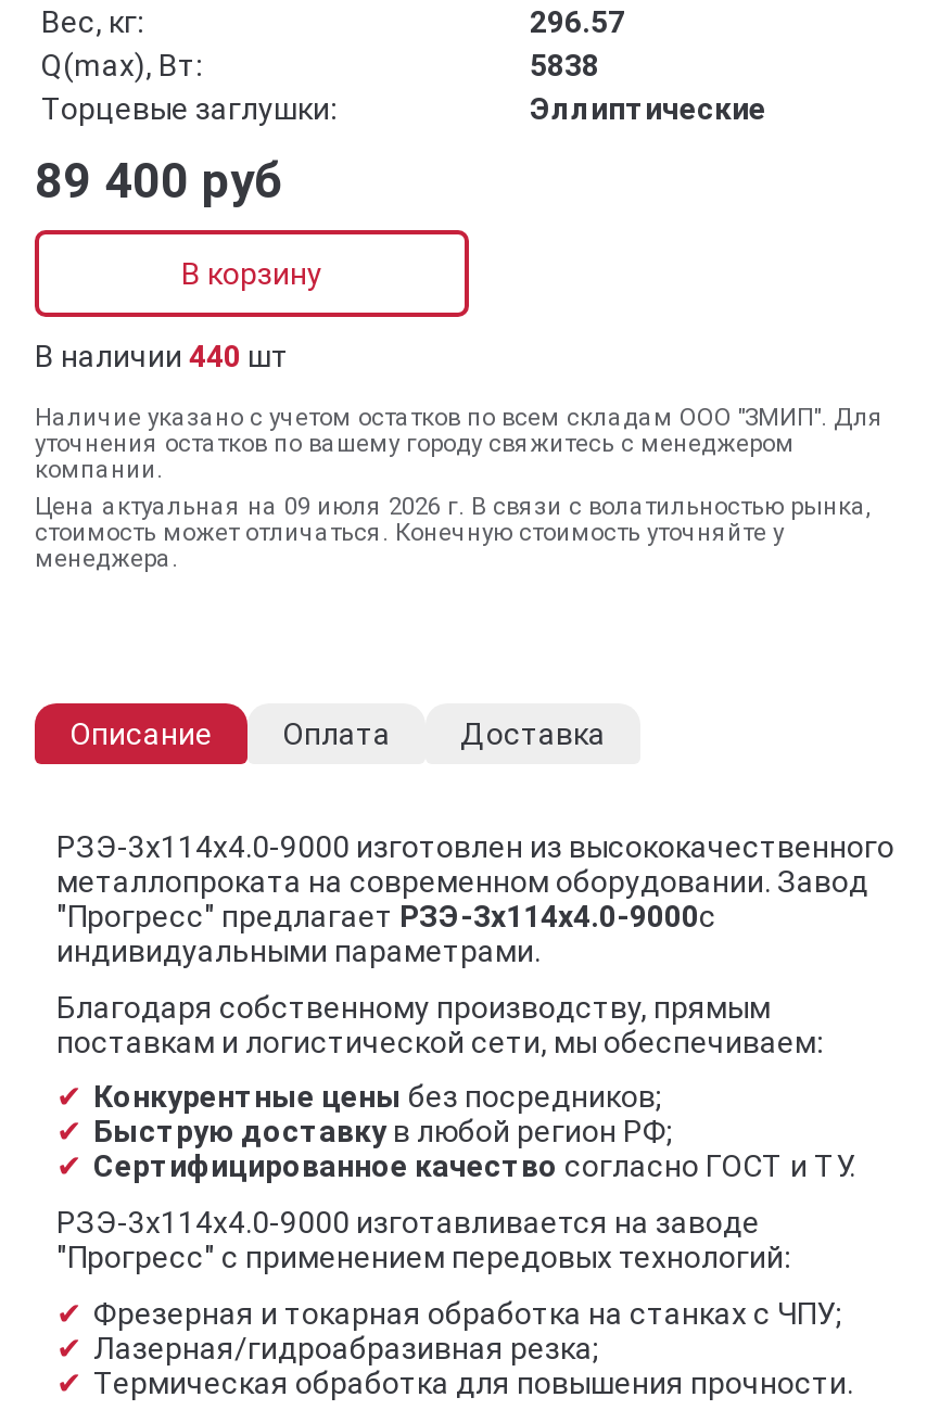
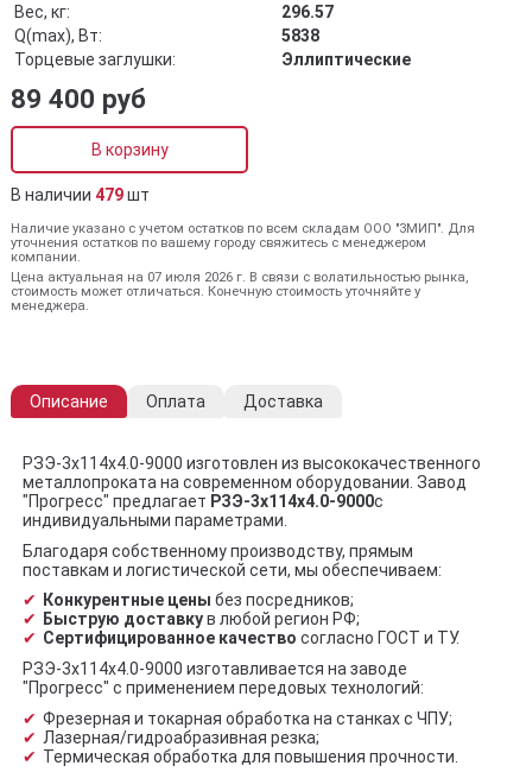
- В наличии 440 шт
+ В наличии 479 шт

- Цена актуальная на 09 июля 2026 г. В связи с волатильностью рынка,
+ Цена актуальная на 07 июля 2026 г. В связи с волатильностью рынка,
